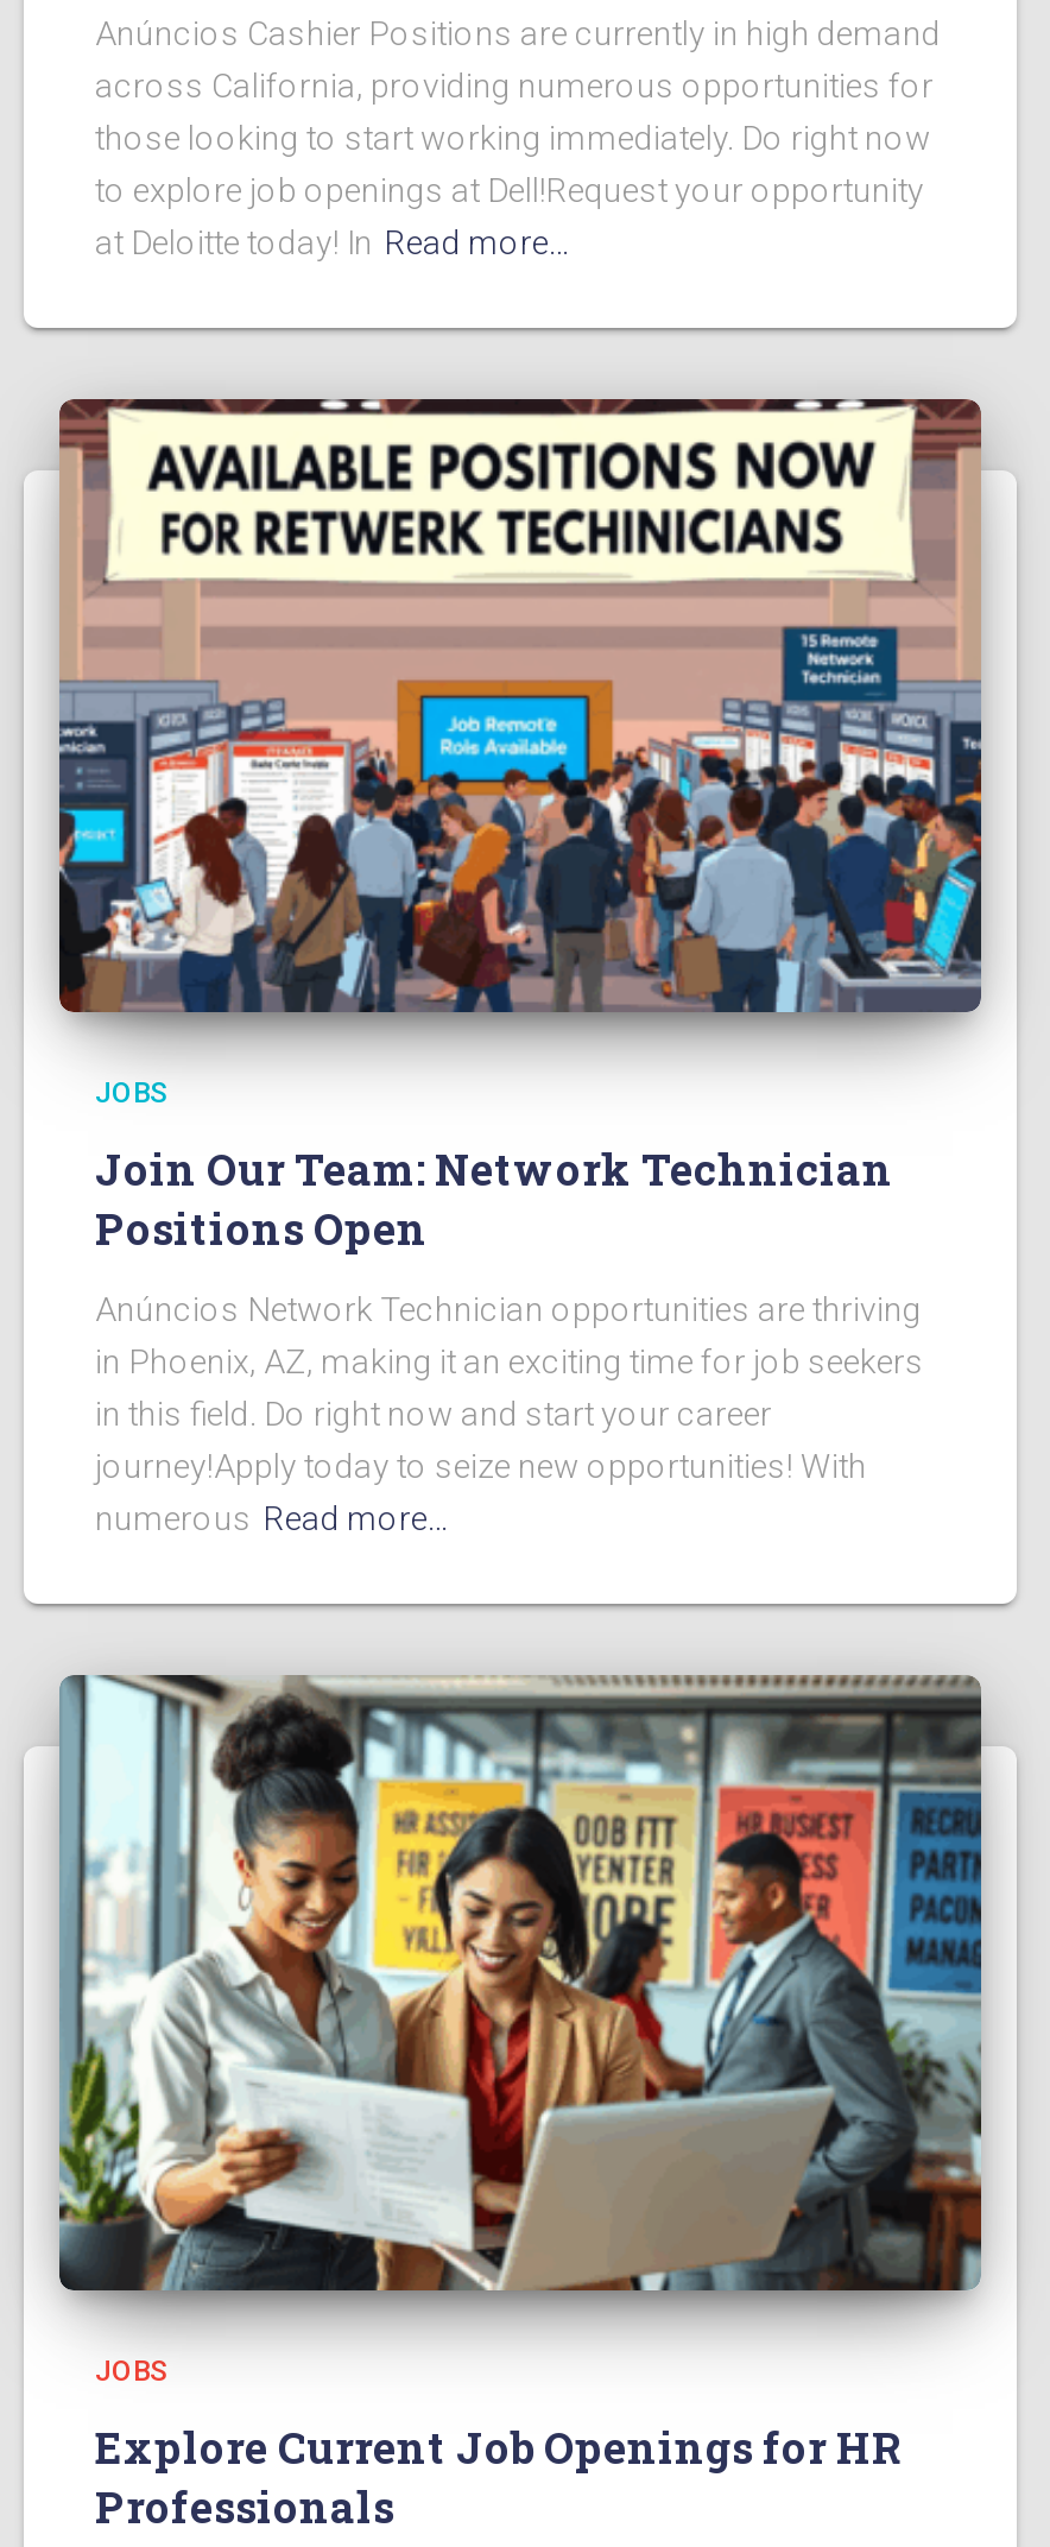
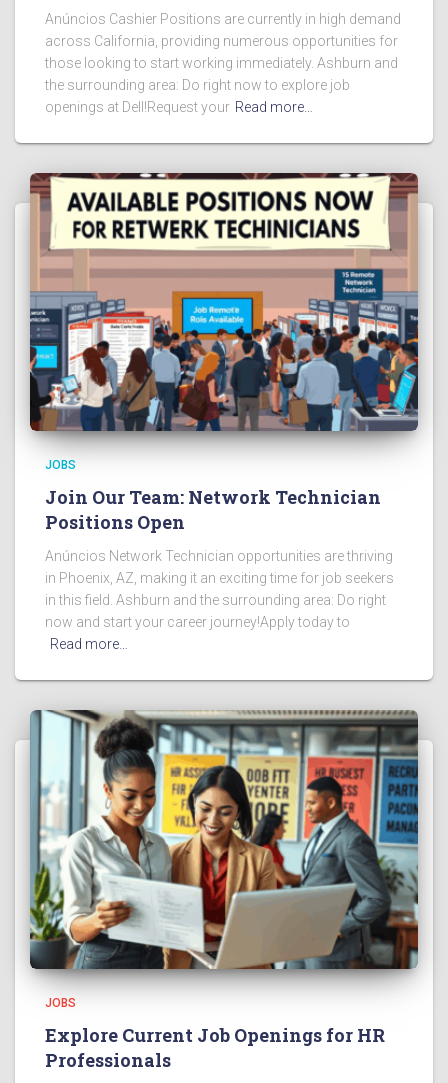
- those looking to start working immediately. Do right now
- to explore job openings at Dell!Request your opportunity
- at Deloitte today! In Read more…
+ those looking to start working immediately. Ashburn and
+ the surrounding area: Do right now to explore job
+ openings at Dell!Request your Read more…

- in this field. Do right now and start your career
- journey!Apply today to seize new opportunities! With
- numerous Read more…
+ in this field. Ashburn and the surrounding area: Do right
+ now and start your career journey!Apply today to
+ Read more…
